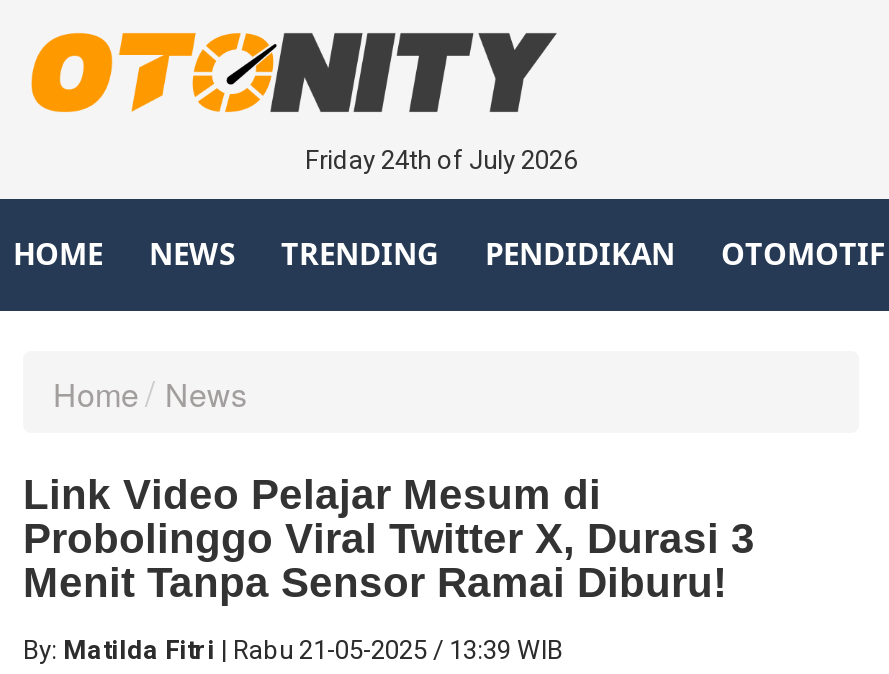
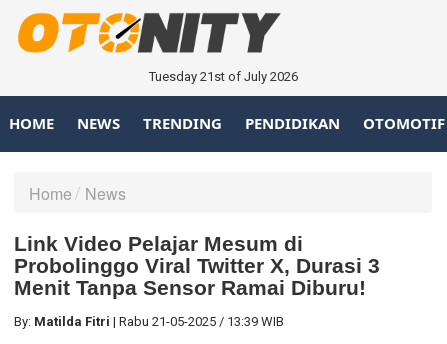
- Friday 24th of July 2026
+ Tuesday 21st of July 2026
